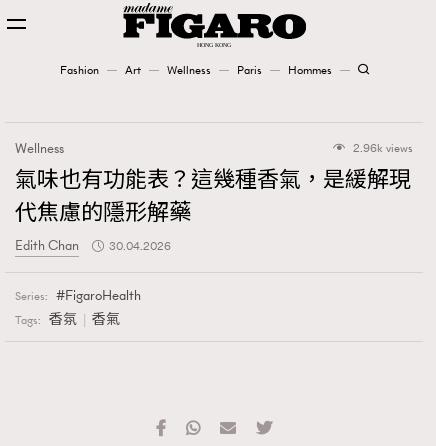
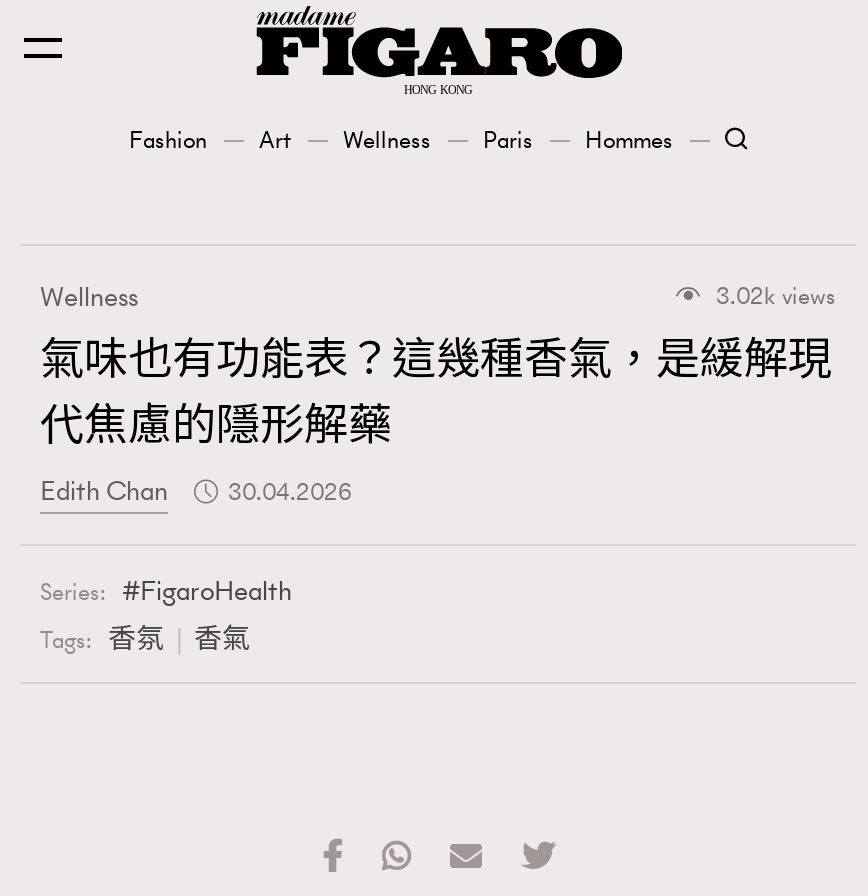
- 2.96k views
+ 3.02k views
